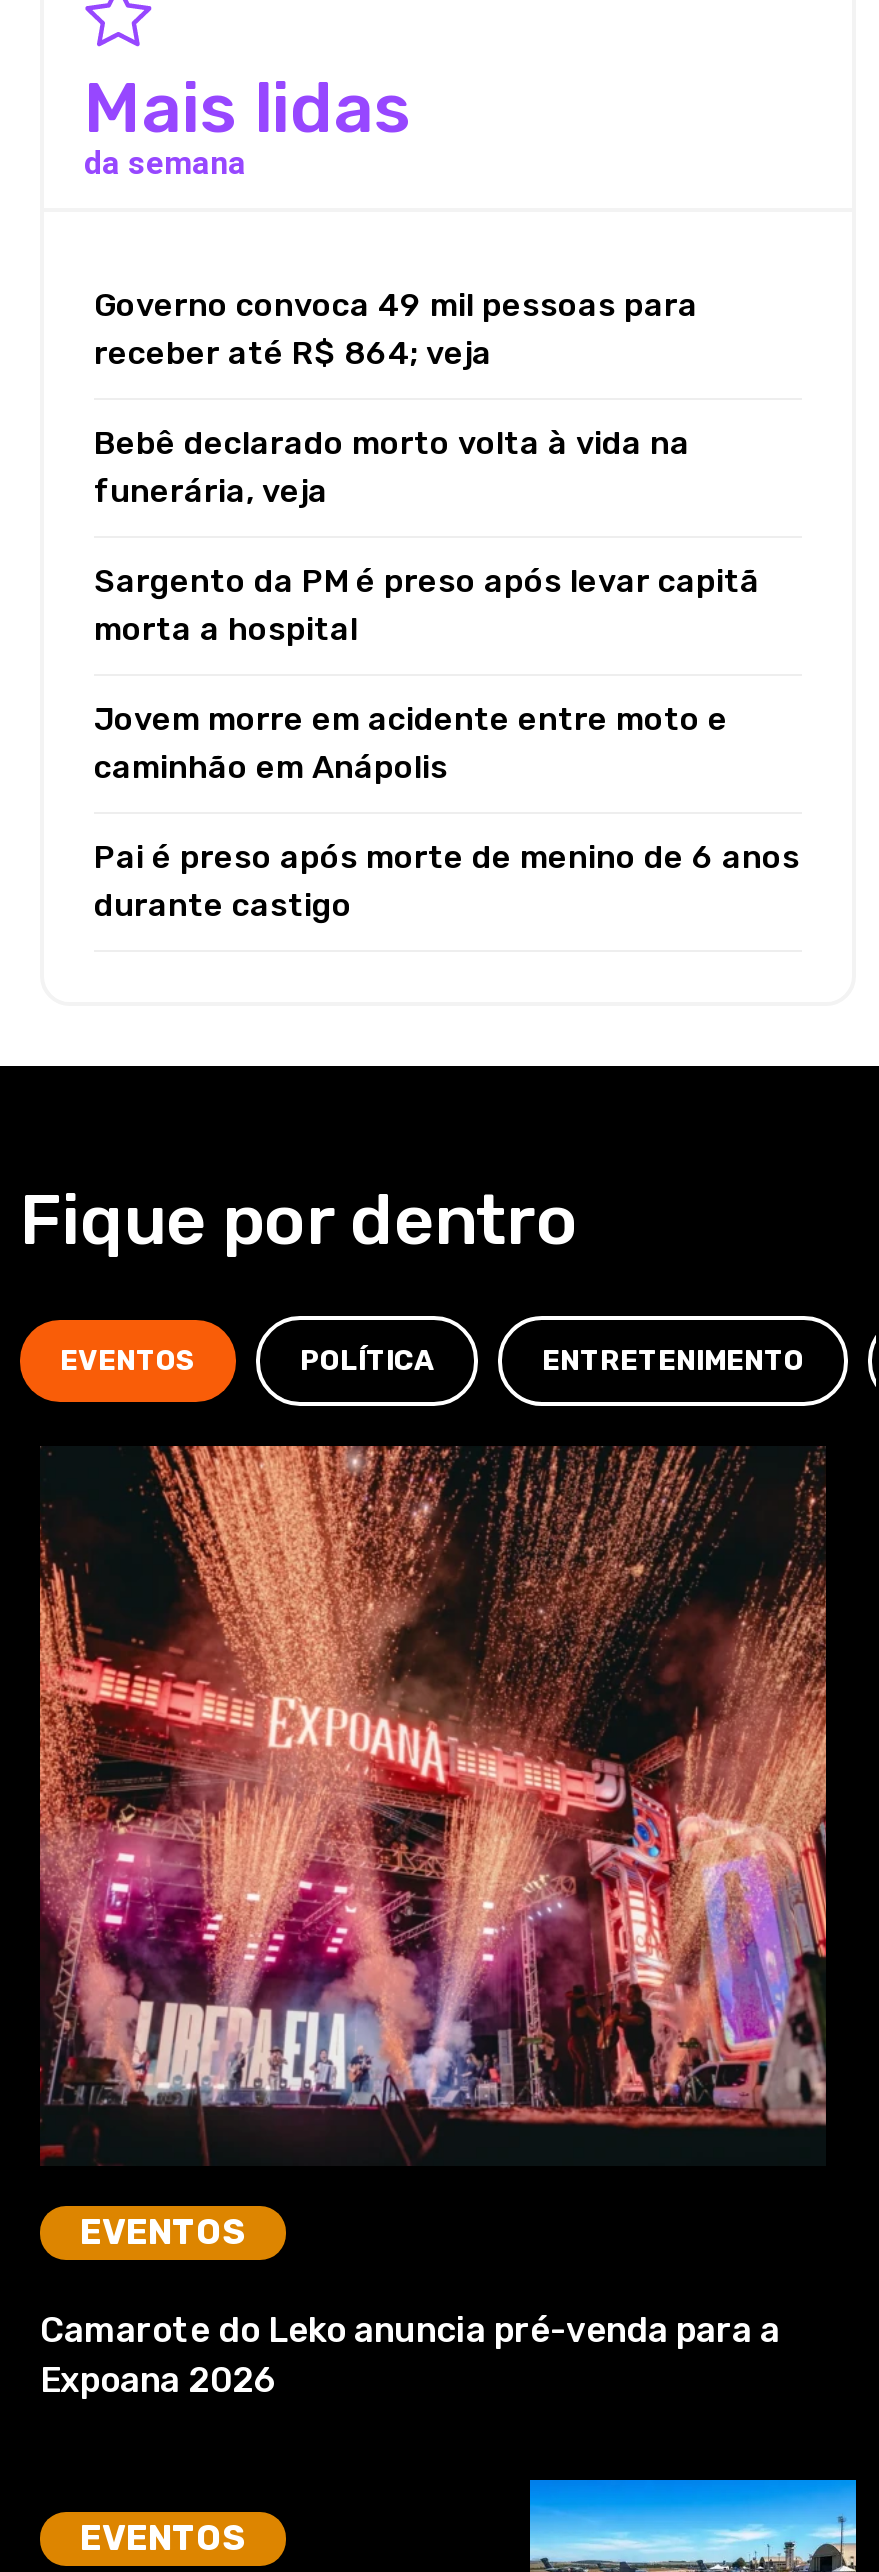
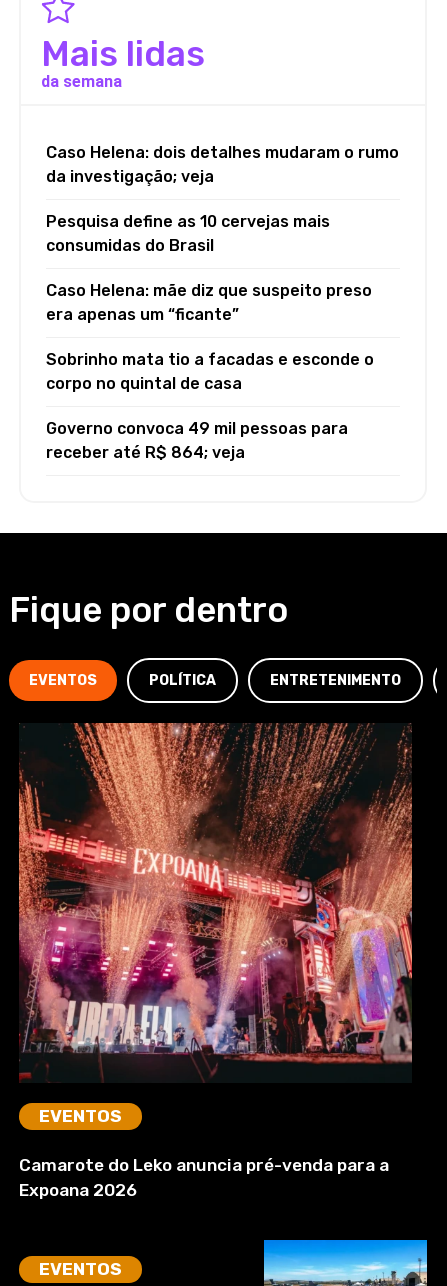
+ Caso Helena: dois detalhes mudaram o rumo
+ da investigação; veja
+ Pesquisa define as 10 cervejas mais
+ consumidas do Brasil
+ Caso Helena: mãe diz que suspeito preso
+ era apenas um “ficante”
+ Sobrinho mata tio a facadas e esconde o
+ corpo no quintal de casa

moved down: Governo convoca 49 mil pessoas para | receber até R$ 864; veja

- Bebê declarado morto volta à vida na
- funerária, veja
- Sargento da PM é preso após levar capitã
- morta a hospital
- Jovem morre em acidente entre moto e
- caminhão em Anápolis
- Pai é preso após morte de menino de 6 anos
- durante castigo
